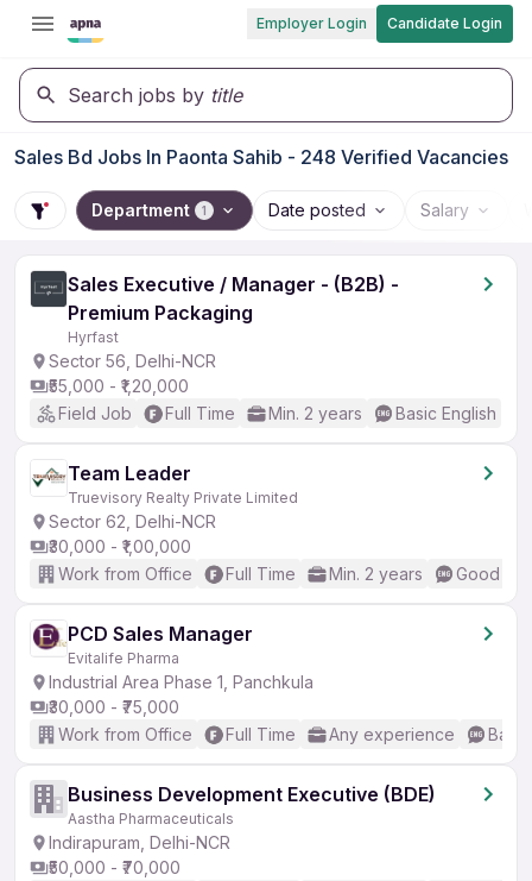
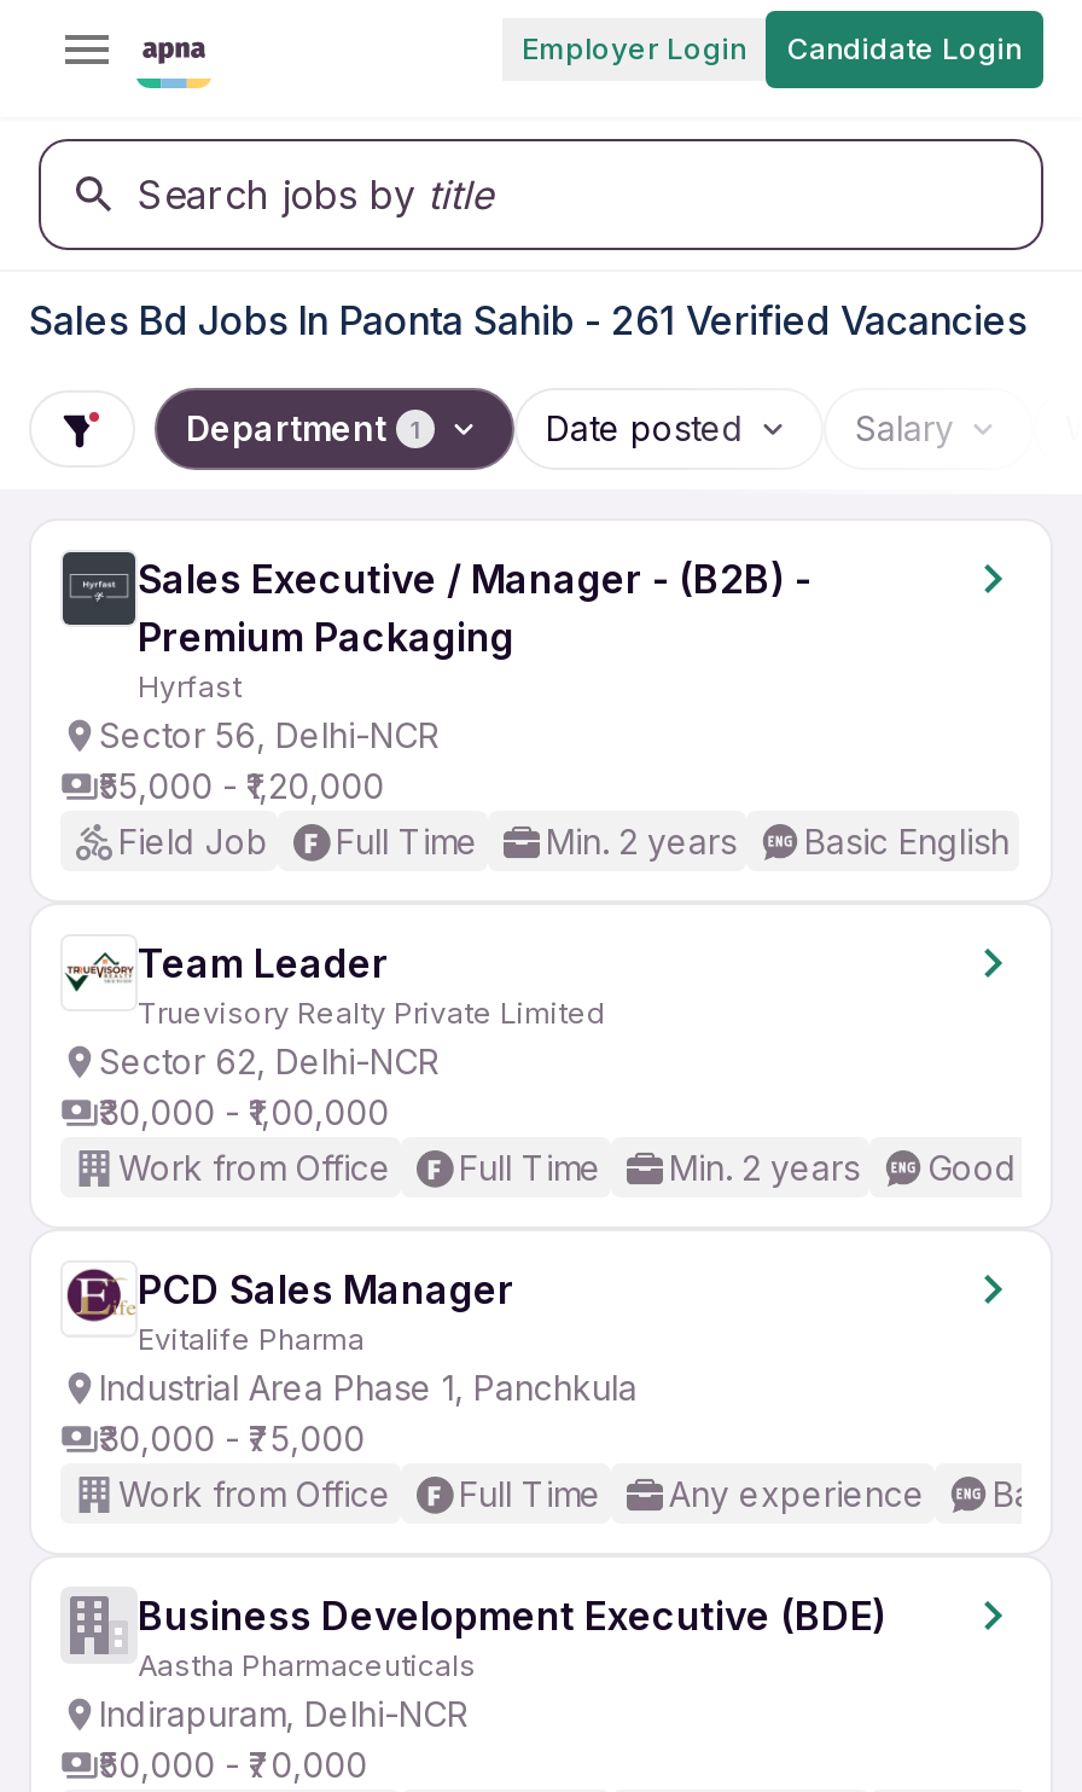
- Sales Bd Jobs In Paonta Sahib - 248 Verified Vacancies
+ Sales Bd Jobs In Paonta Sahib - 261 Verified Vacancies
